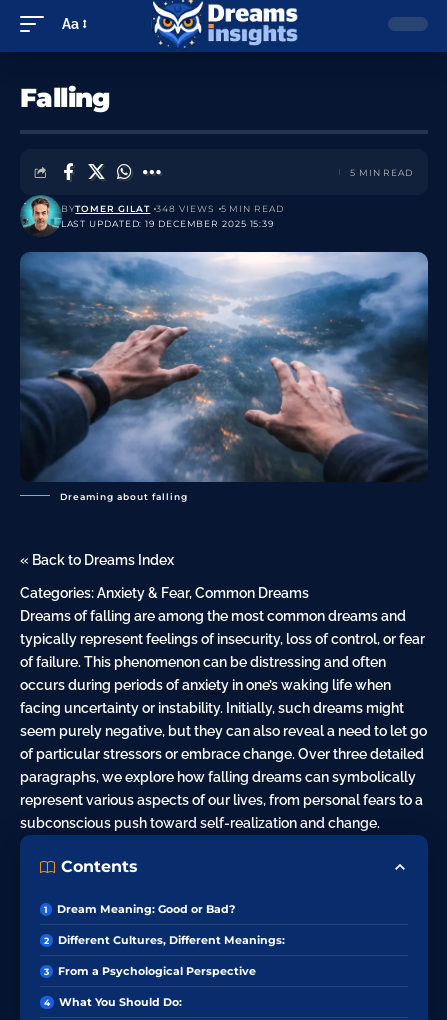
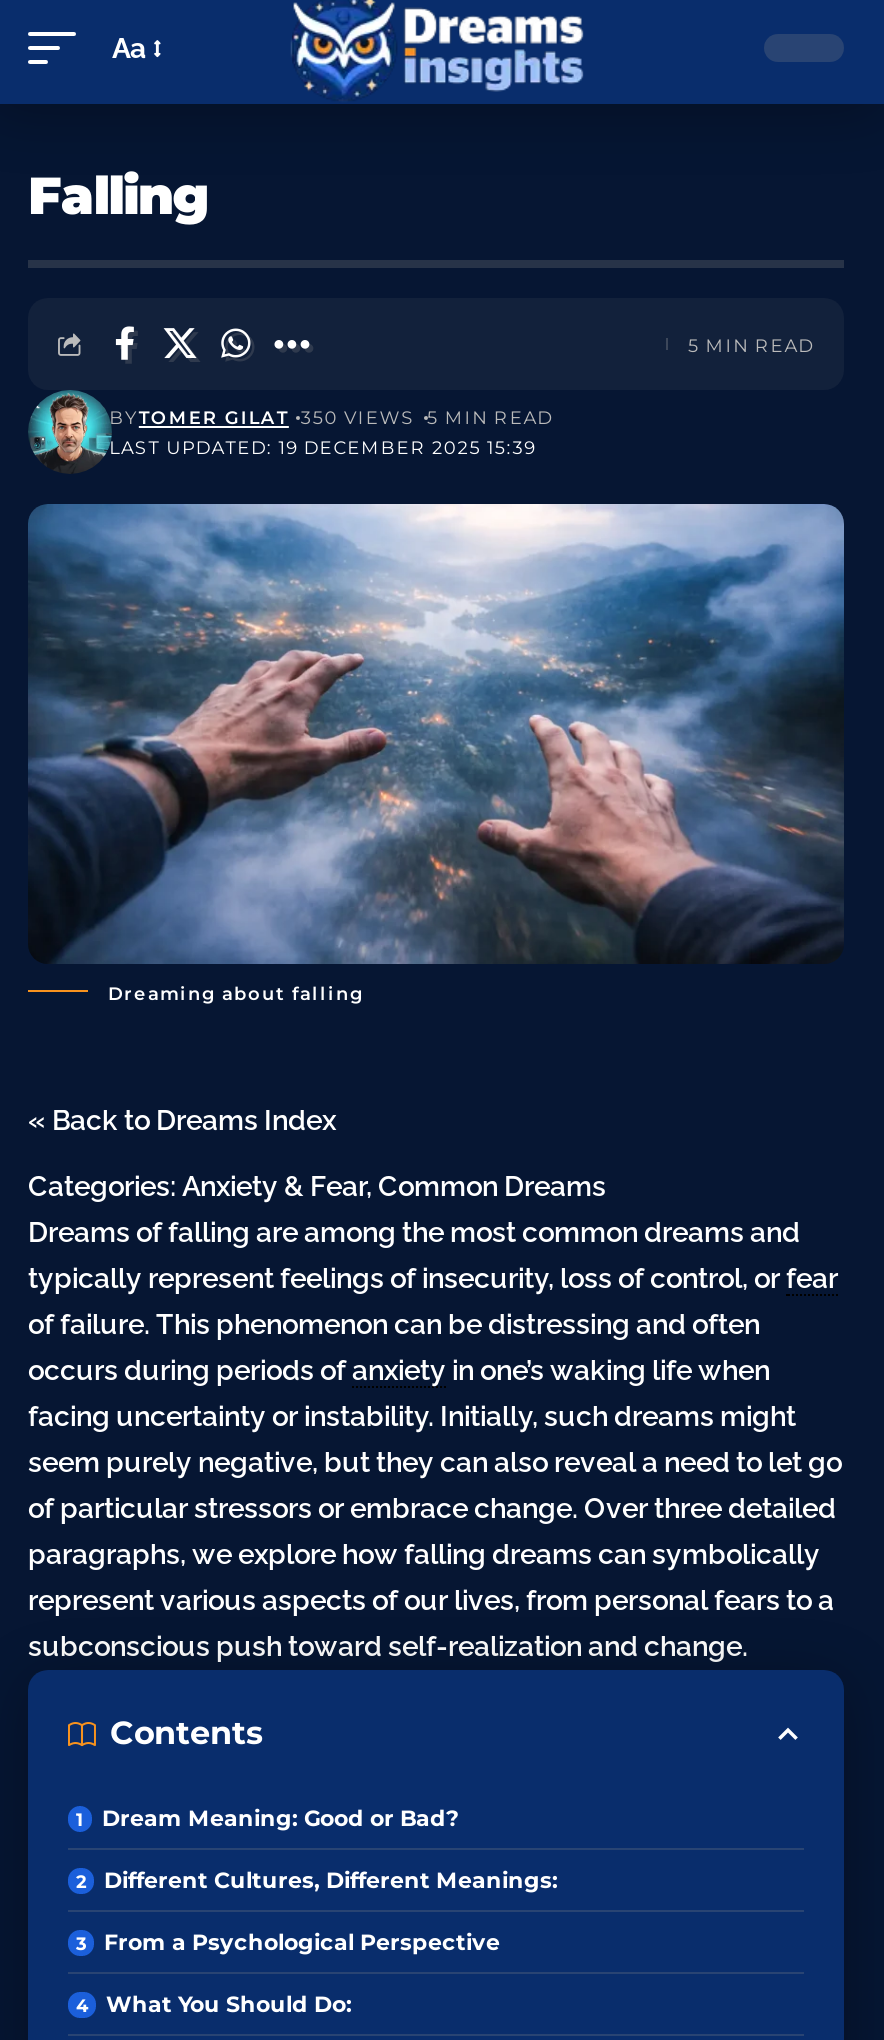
- BYTOMER GILAT 348 VIEWS 5 MIN READ
+ BYTOMER GILAT 350 VIEWS 5 MIN READ
